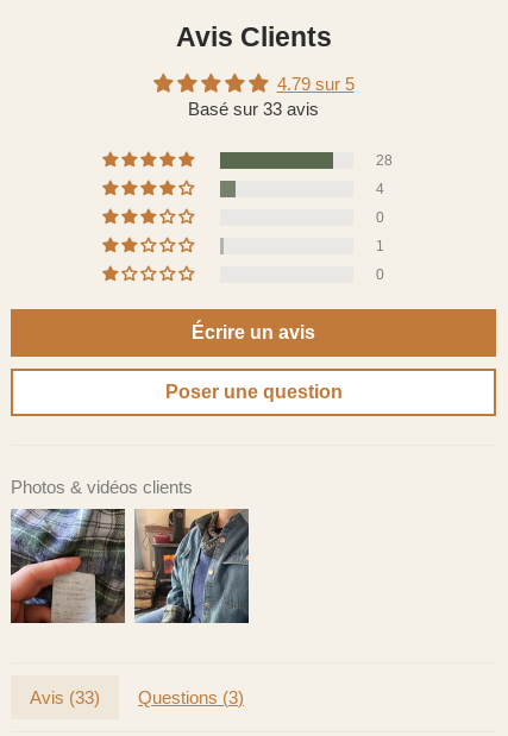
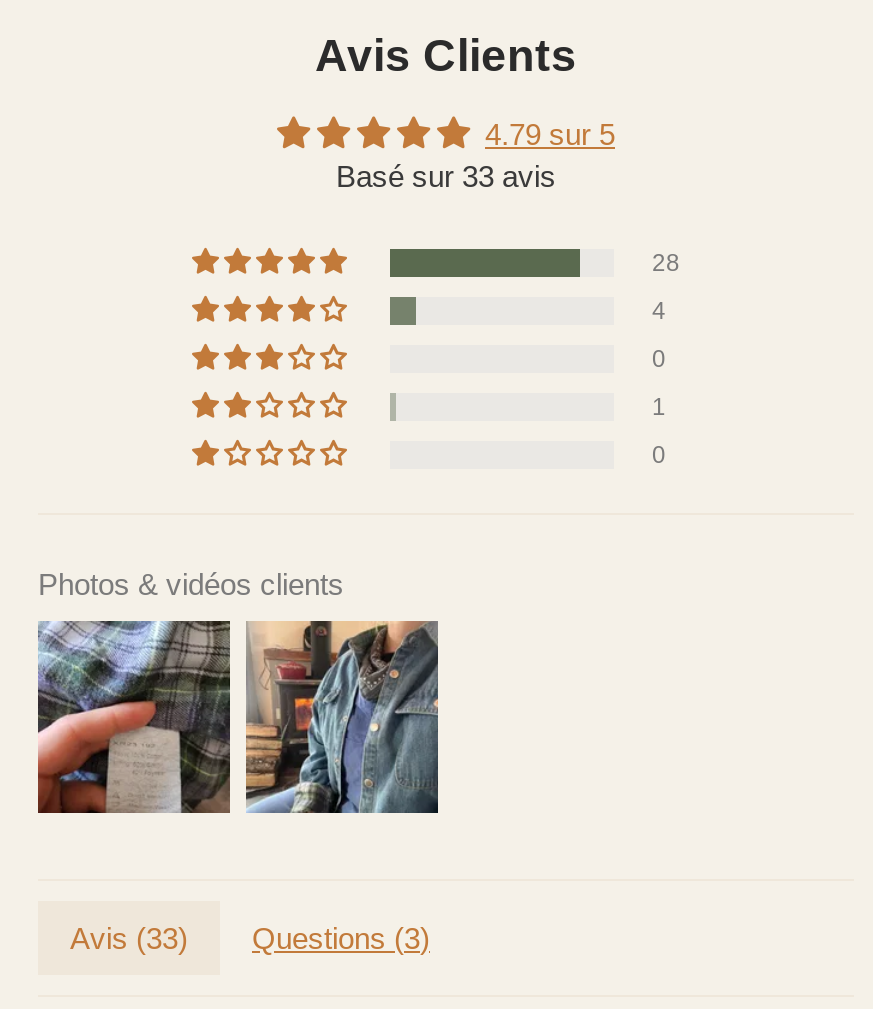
- Écrire un avis
- Poser une question
